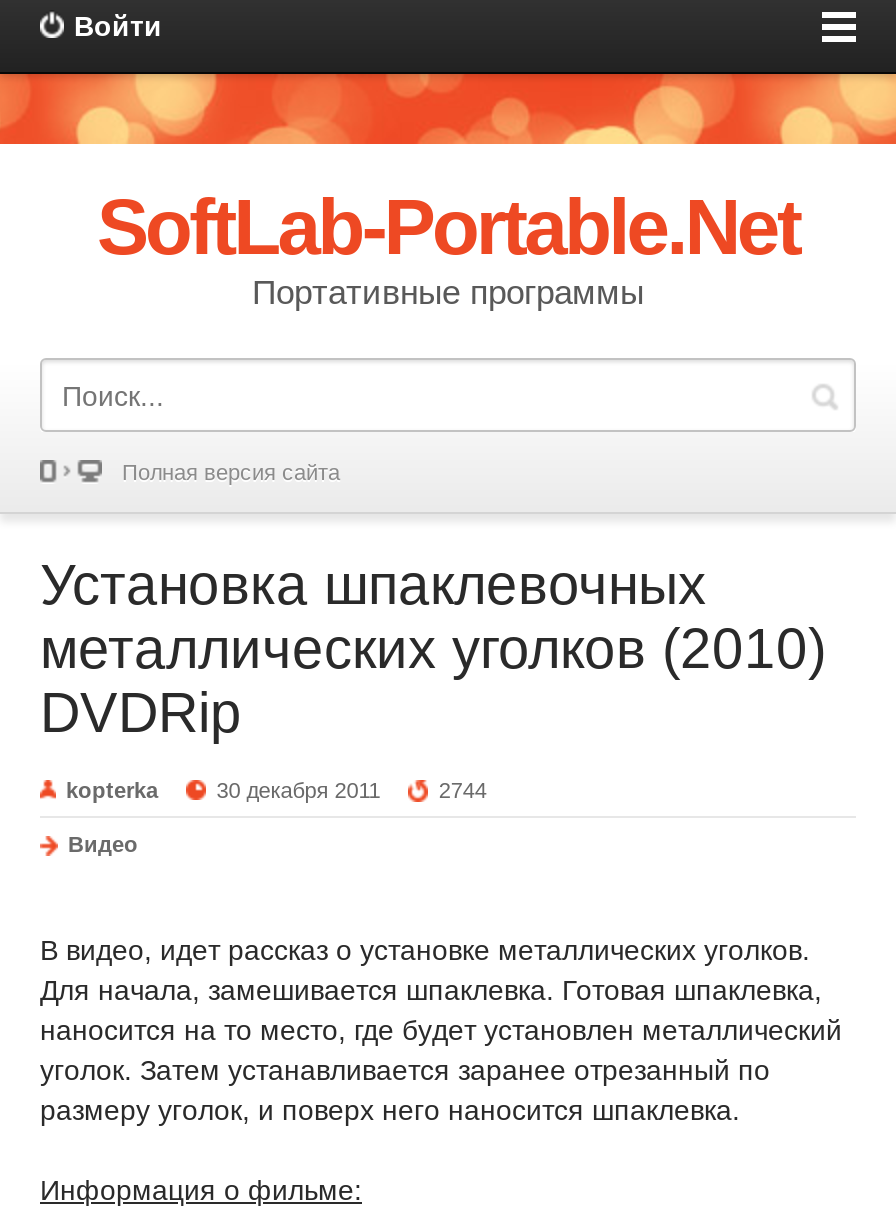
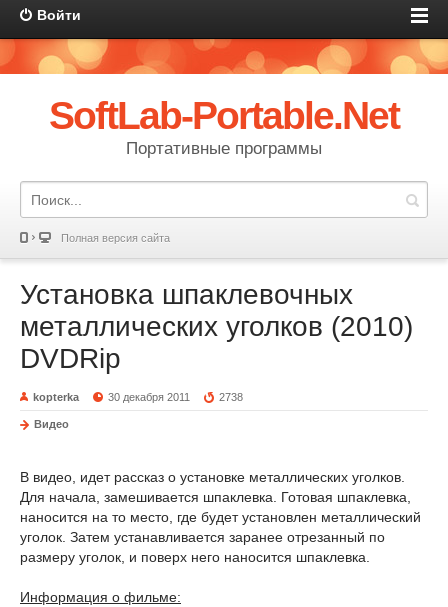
- 2744
+ 2738
